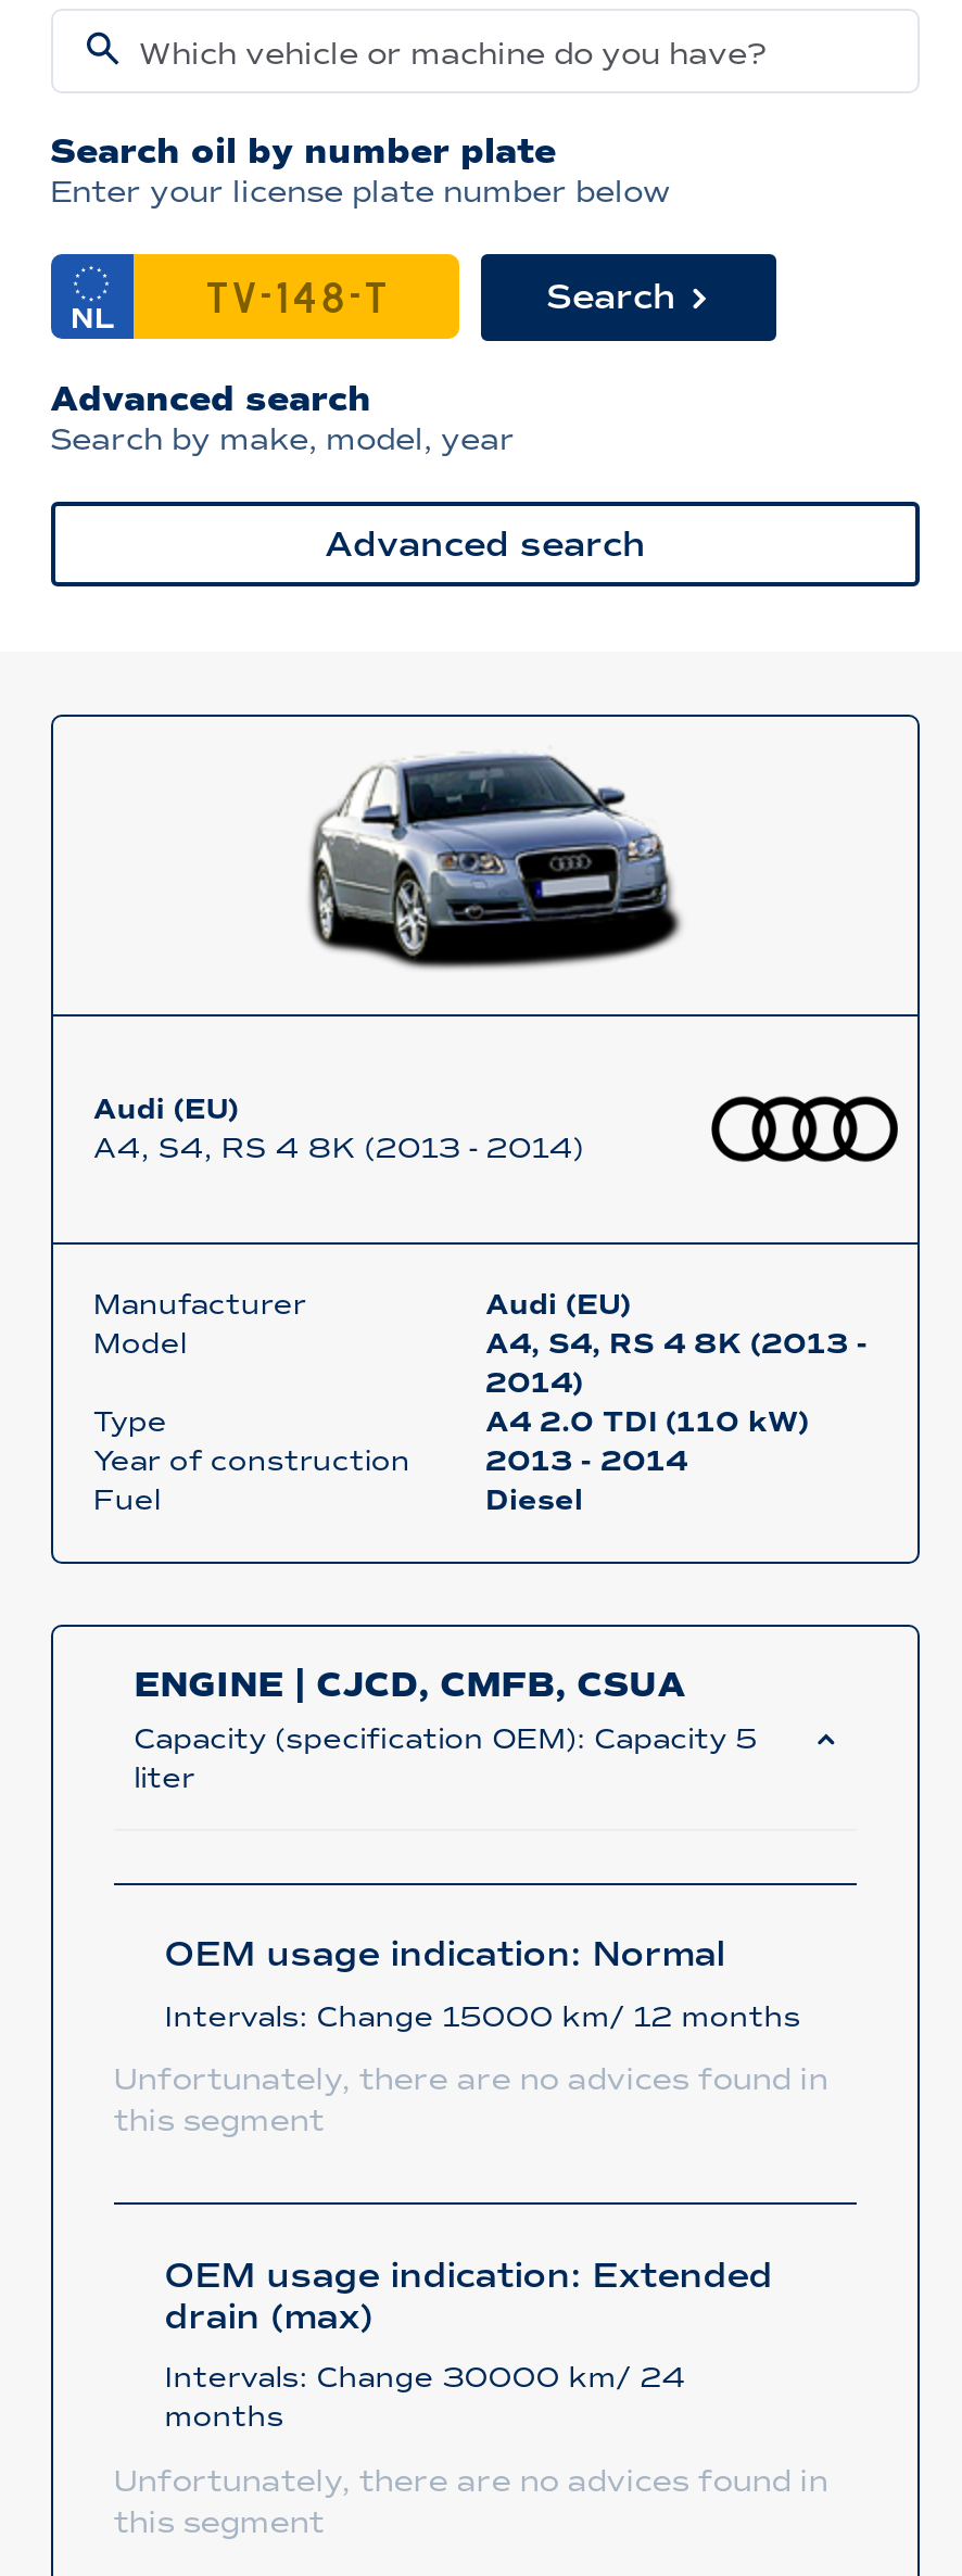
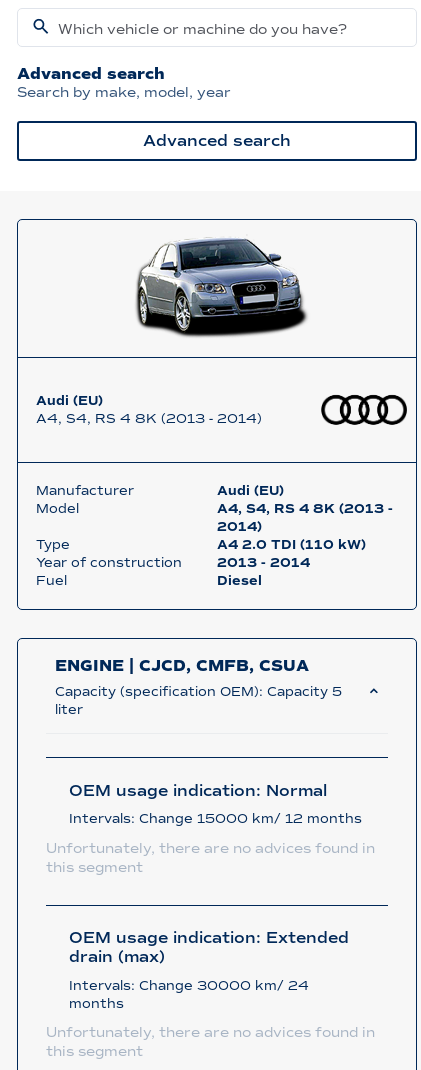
- Search oil by number plate
- Enter your license plate number below
- NL

- Search
